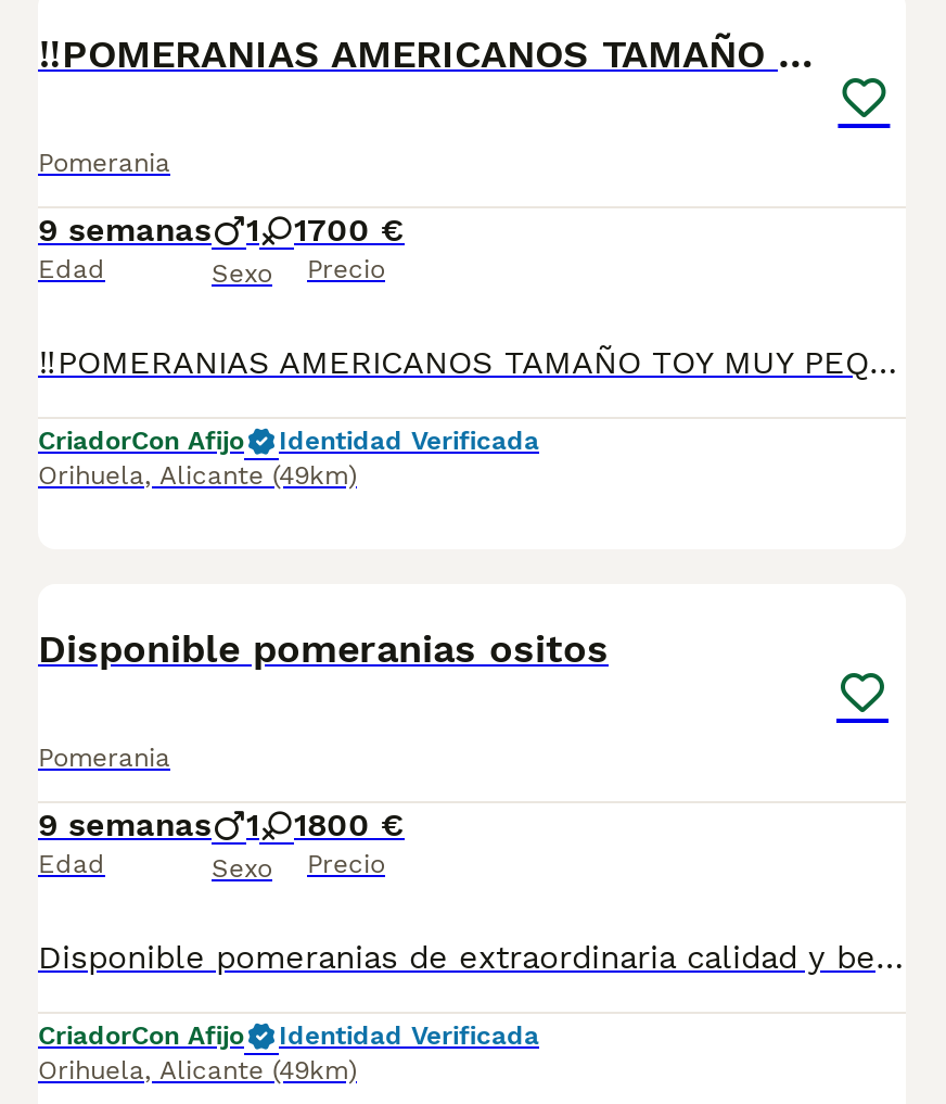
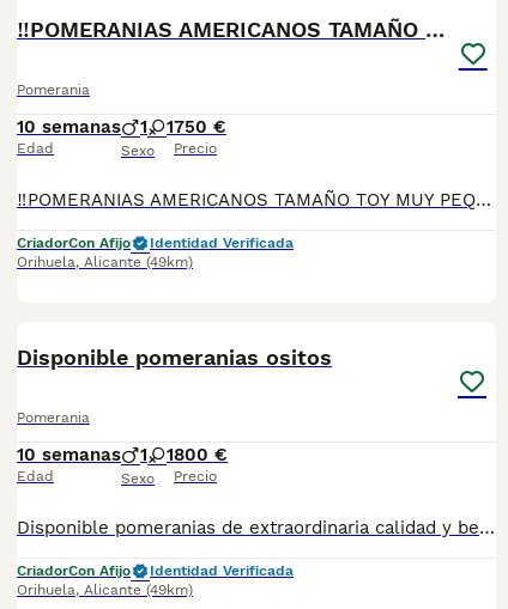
- 9 semanas
+ 10 semanas

- 700 €
+ 750 €

- 9 semanas 1 1 800 €
+ 10 semanas 1 1 800 €
